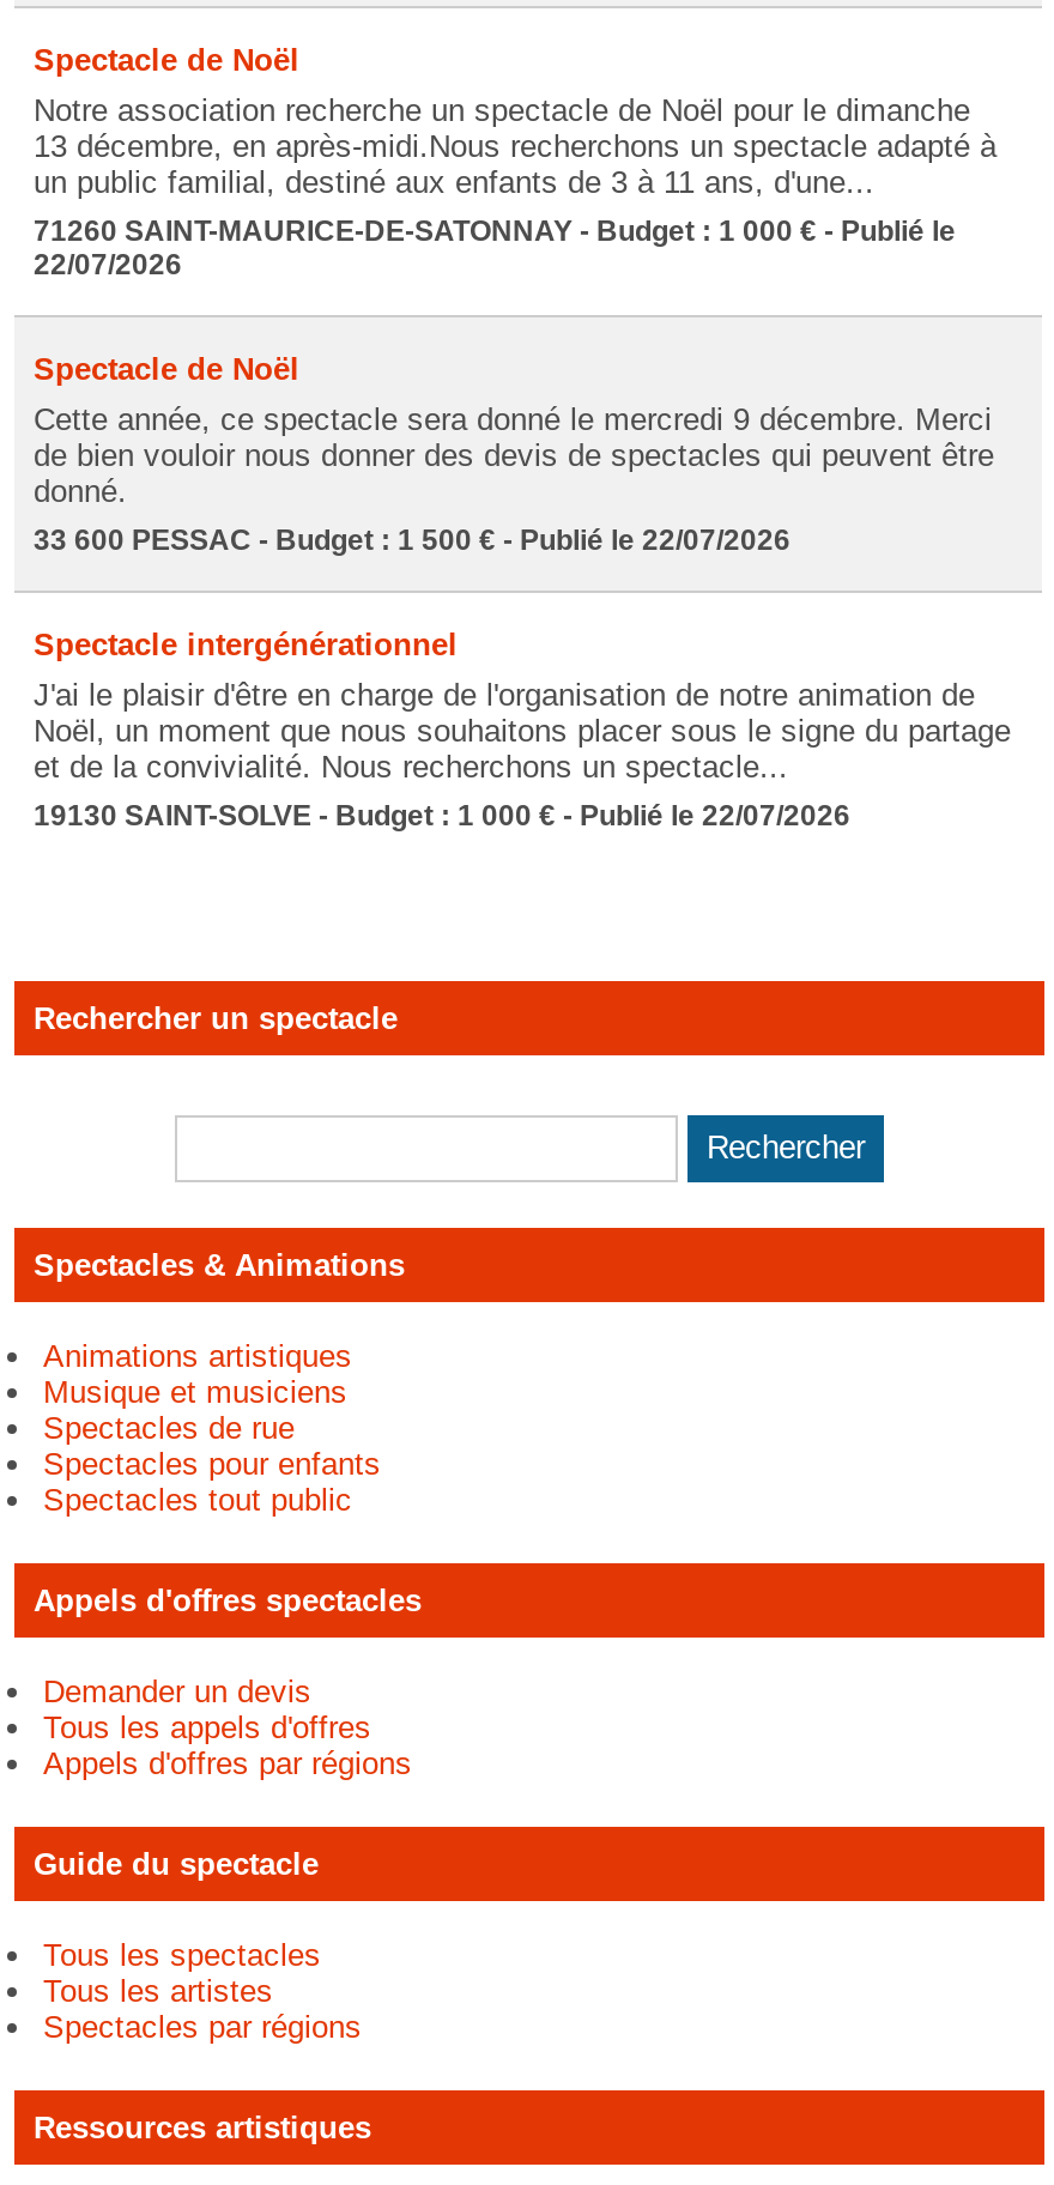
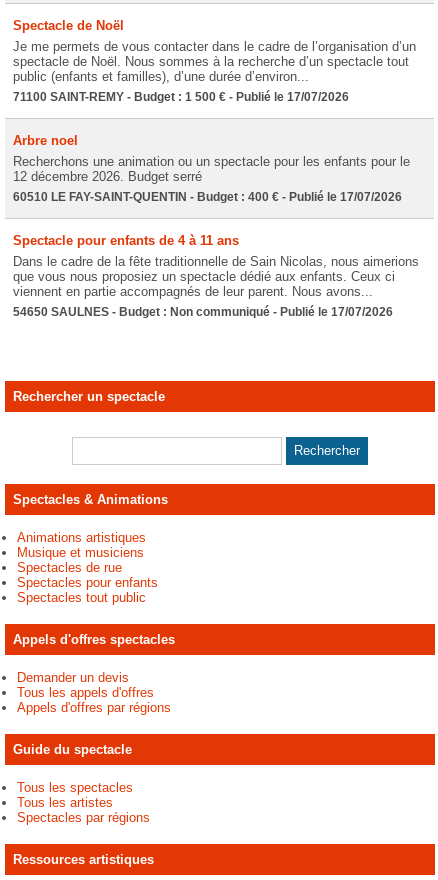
- Notre association recherche un spectacle de Noël pour le dimanche
- 13 décembre, en après-midi.Nous recherchons un spectacle adapté à
- un public familial, destiné aux enfants de 3 à 11 ans, d'une...
- 71260 SAINT-MAURICE-DE-SATONNAY - Budget : 1 000 € - Publié le
- 22/07/2026
+ Je me permets de vous contacter dans le cadre de l’organisation d’un
+ spectacle de Noël. Nous sommes à la recherche d’un spectacle tout
+ public (enfants et familles), d’une durée d’environ...
+ 71100 SAINT-REMY - Budget : 1 500 € - Publié le 17/07/2026

- Spectacle de Noël
- Cette année, ce spectacle sera donné le mercredi 9 décembre. Merci
- de bien vouloir nous donner des devis de spectacles qui peuvent être
- donné.
- 33 600 PESSAC - Budget : 1 500 € - Publié le 22/07/2026
+ Arbre noel
+ Recherchons une animation ou un spectacle pour les enfants pour le
+ 12 décembre 2026. Budget serré
+ 60510 LE FAY-SAINT-QUENTIN - Budget : 400 € - Publié le 17/07/2026

- Spectacle intergénérationnel
- J'ai le plaisir d'être en charge de l'organisation de notre animation de
- Noël, un moment que nous souhaitons placer sous le signe du partage
- et de la convivialité. Nous recherchons un spectacle...
- 19130 SAINT-SOLVE - Budget : 1 000 € - Publié le 22/07/2026
+ Spectacle pour enfants de 4 à 11 ans
+ Dans le cadre de la fête traditionnelle de Sain Nicolas, nous aimerions
+ que vous nous proposiez un spectacle dédié aux enfants. Ceux ci
+ viennent en partie accompagnés de leur parent. Nous avons...
+ 54650 SAULNES - Budget : Non communiqué - Publié le 17/07/2026
